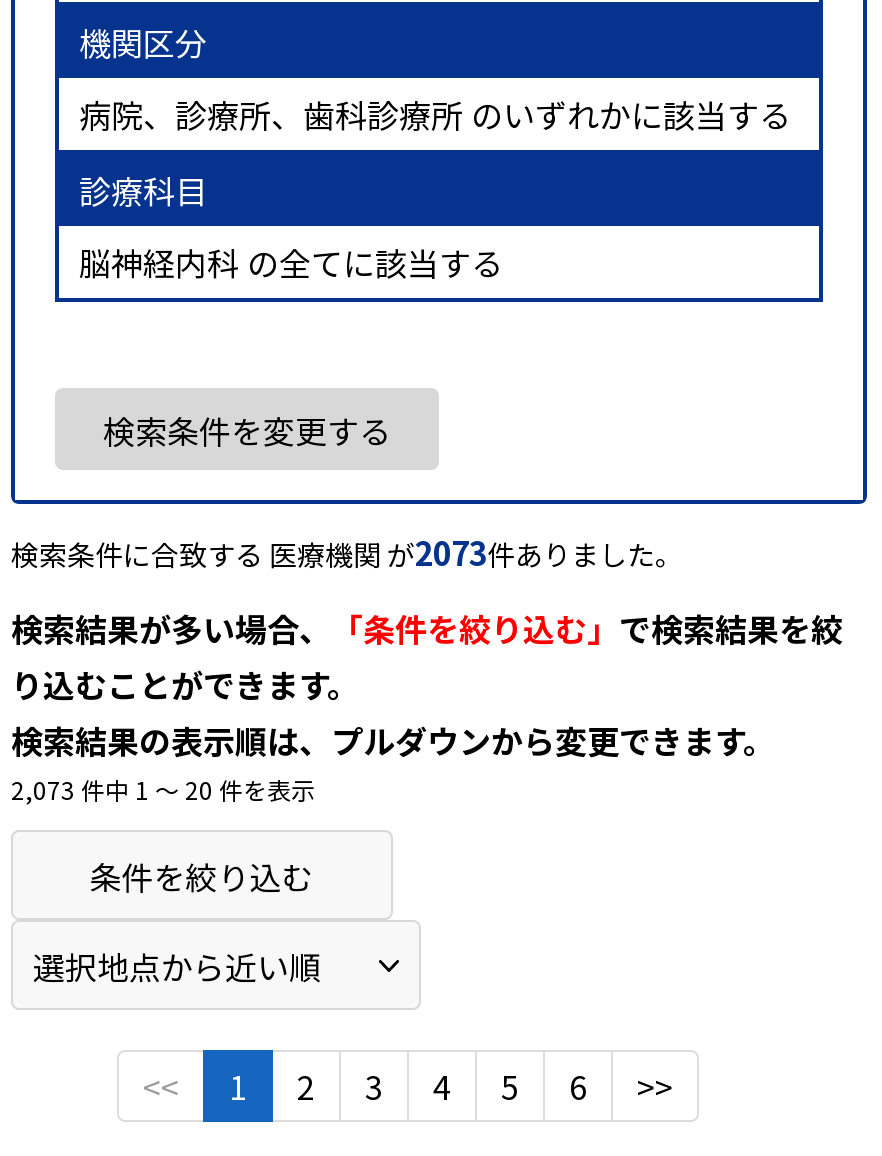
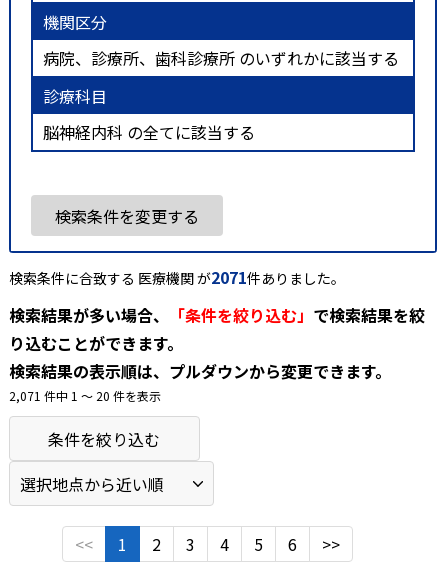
- 検索条件に合致する 医療機関 が2073件ありました。
+ 検索条件に合致する 医療機関 が2071件ありました。

- 2,073 件中 1 〜 20 件を表示
+ 2,071 件中 1 〜 20 件を表示
